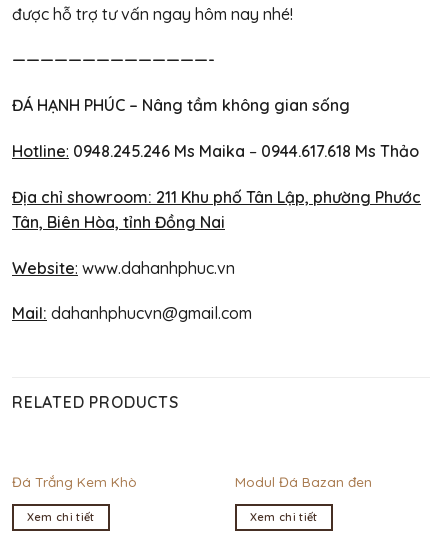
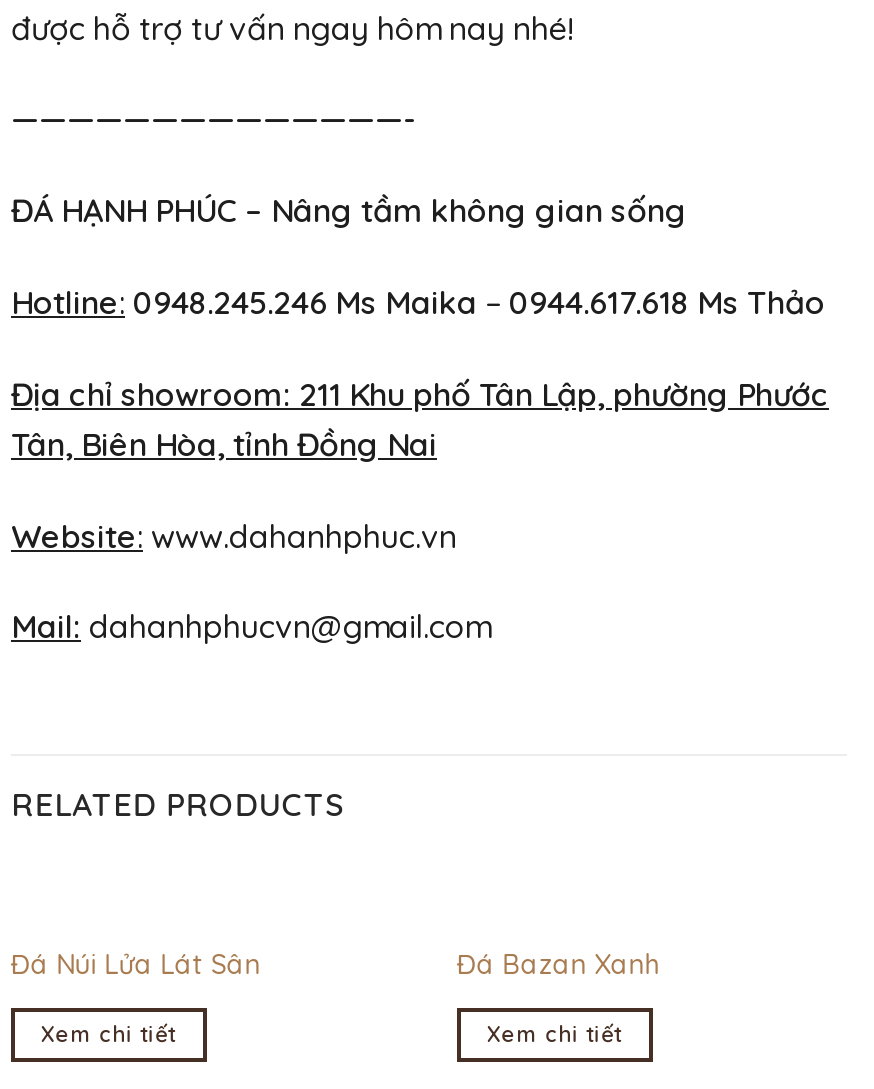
- Đá Trắng Kem Khò
+ Đá Núi Lửa Lát Sân

- Modul Đá Bazan đen
+ Đá Bazan Xanh
